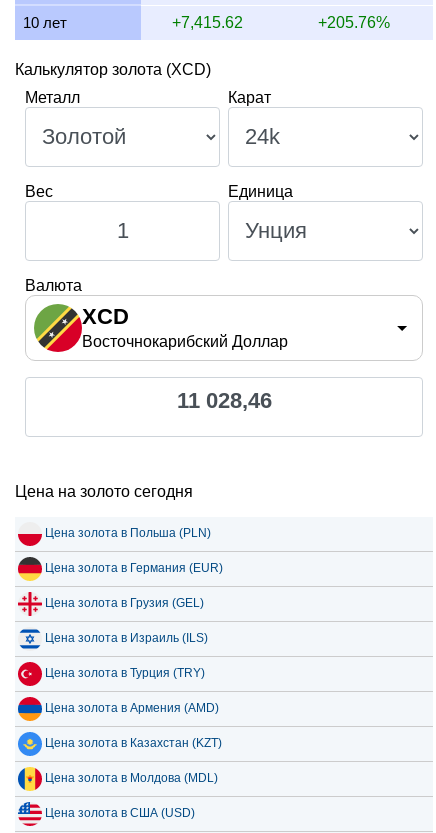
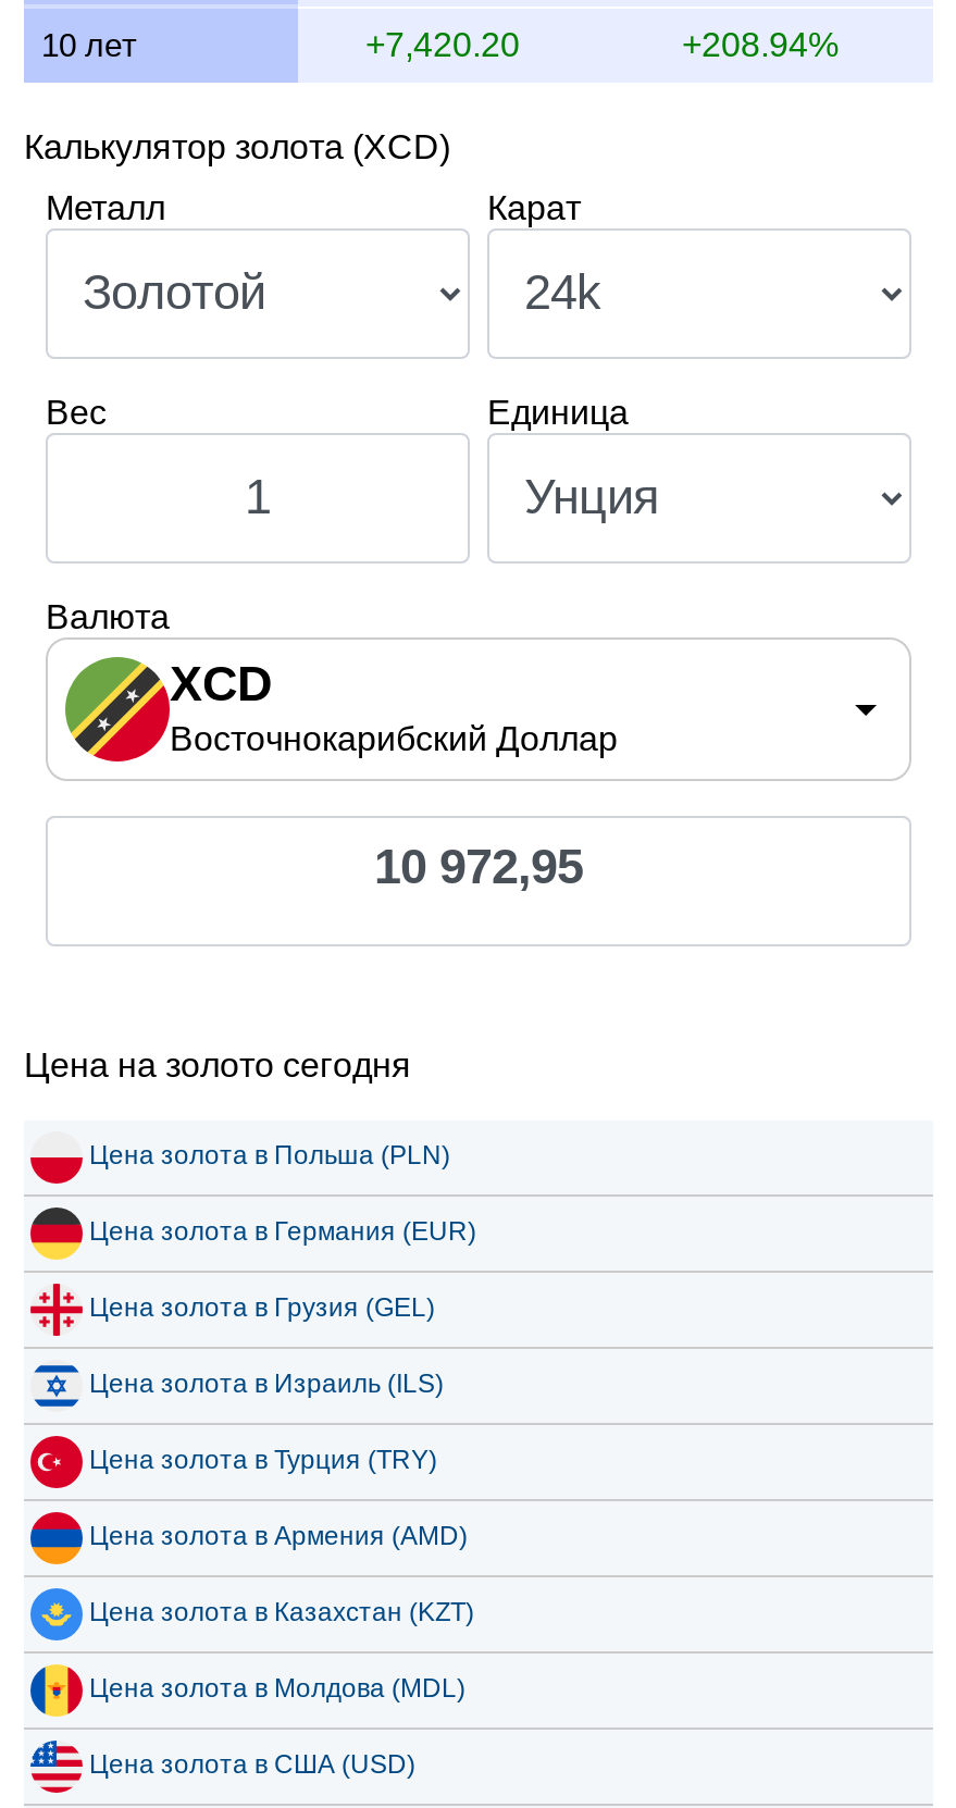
- +7,415.62
+ +7,420.20

- +205.76%
+ +208.94%

- 11 028,46
+ 10 972,95
